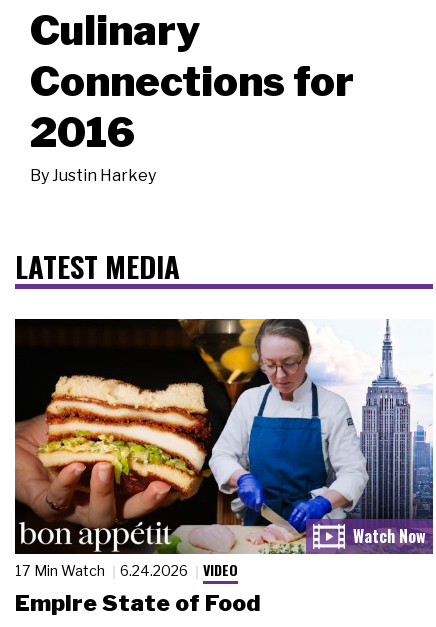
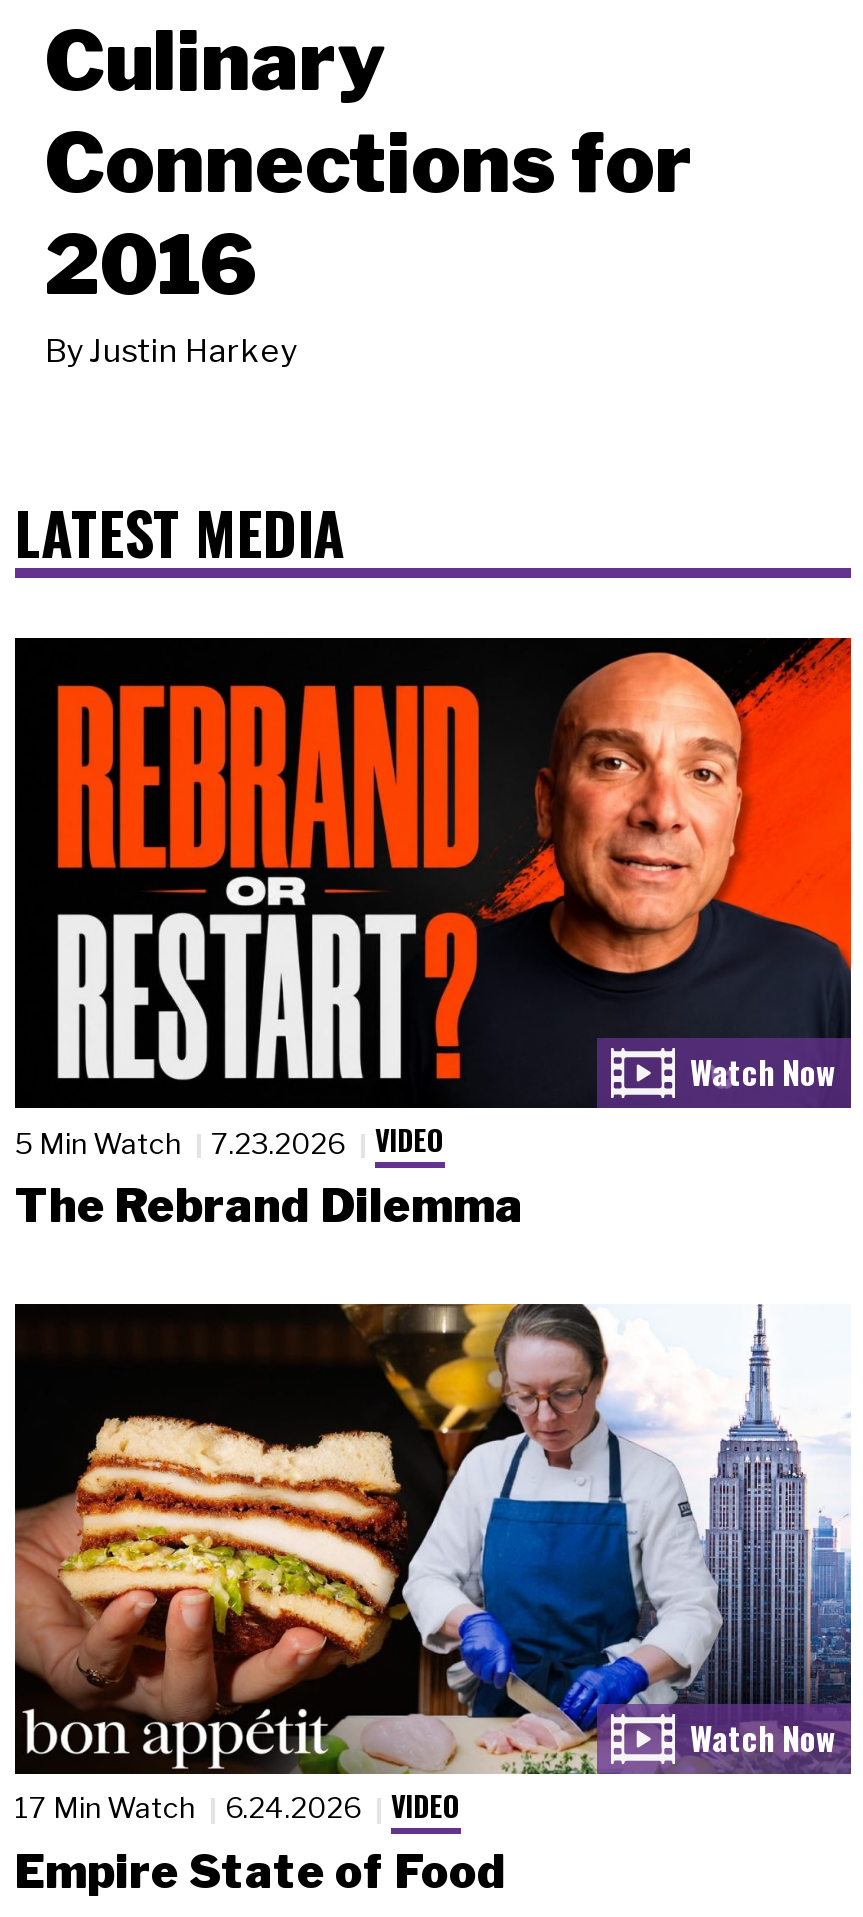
+ [image]
+ 5 Min Watch
+ 7.23.2026
+ VIDEO
+ The Rebrand Dilemma
